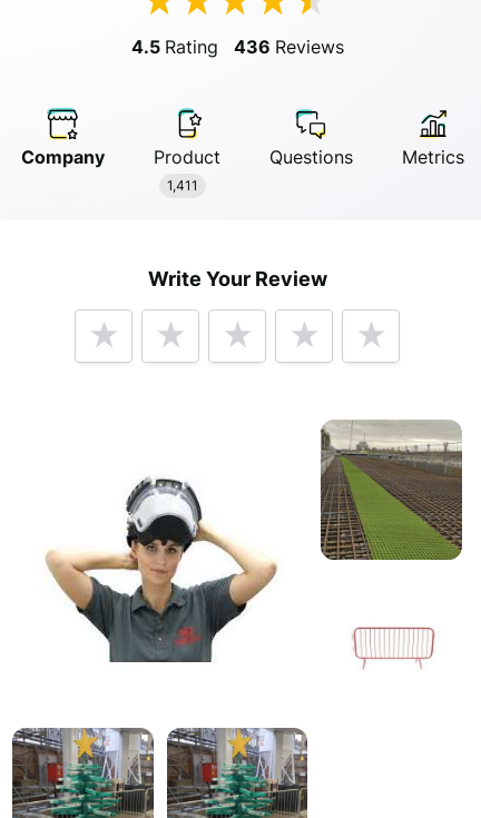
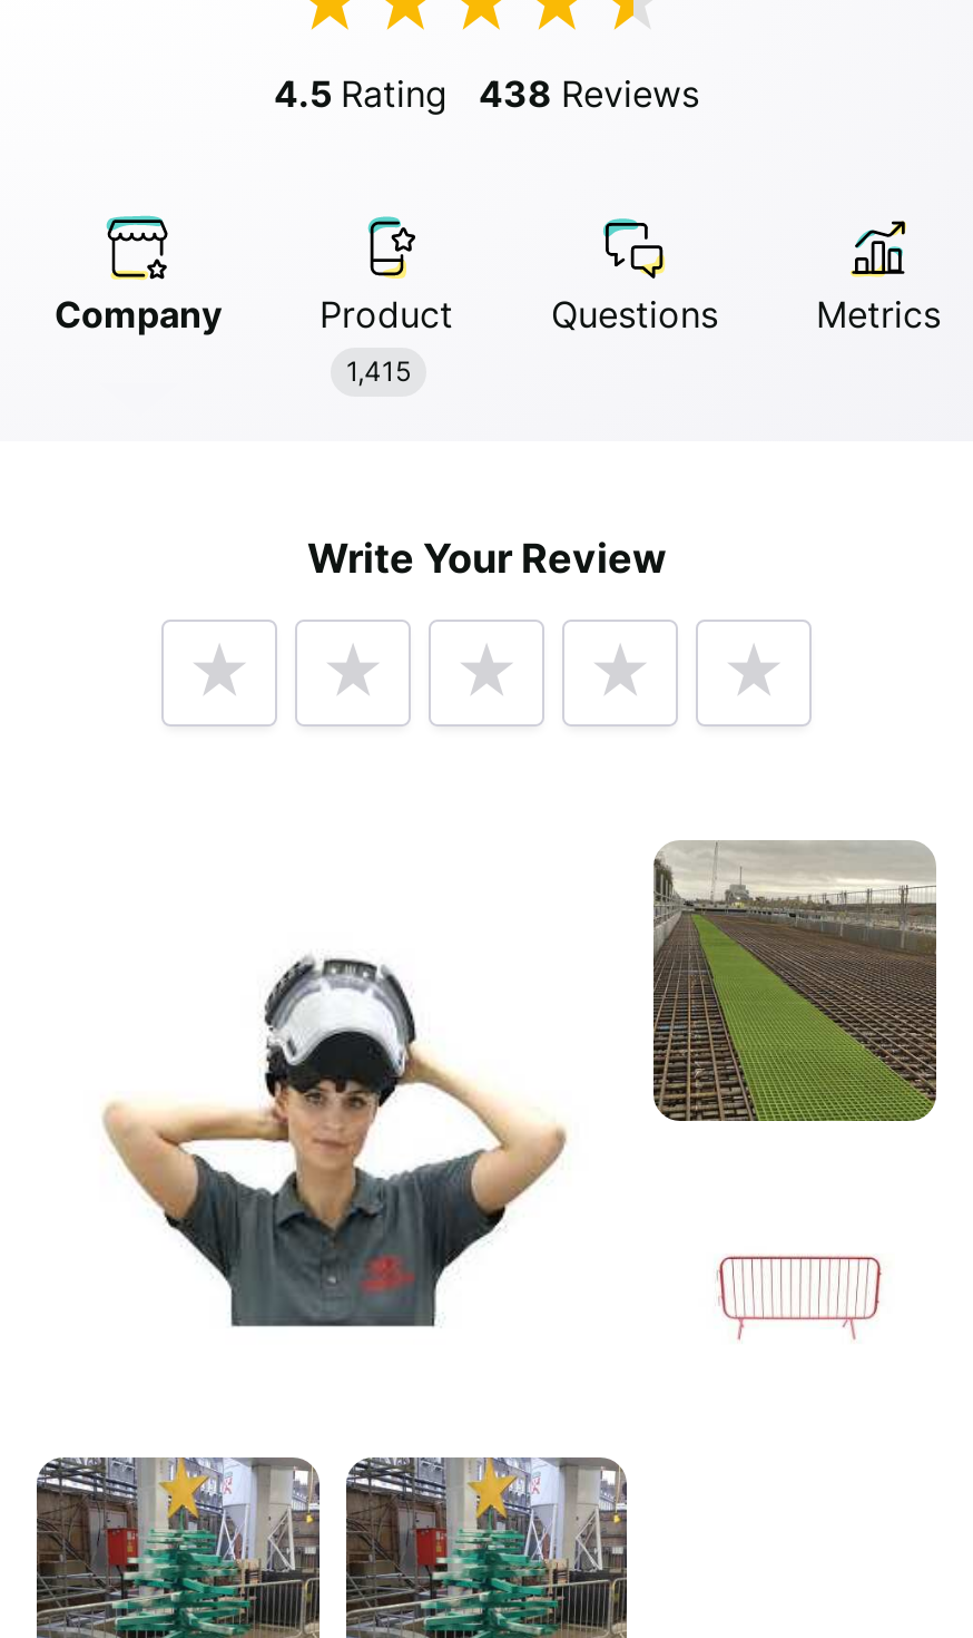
- 4.5 Rating 436 Reviews
+ 4.5 Rating 438 Reviews

- 1,411
+ 1,415
